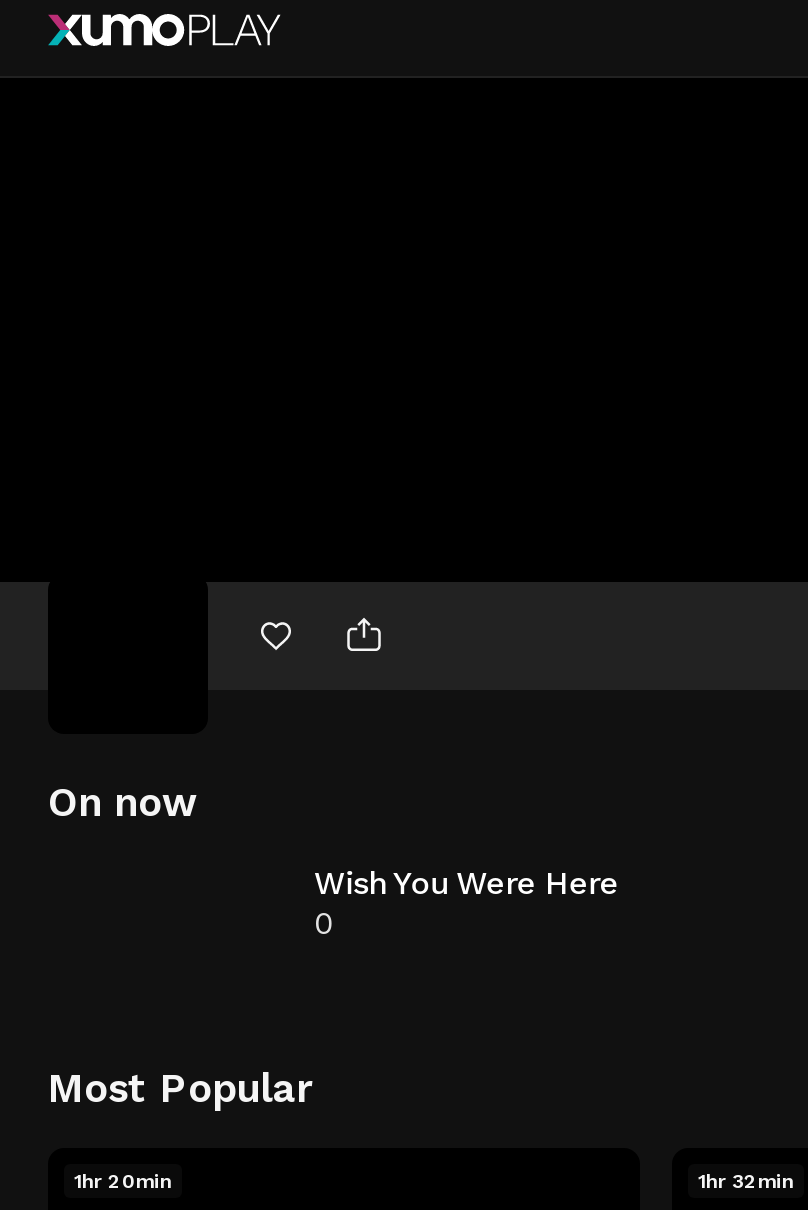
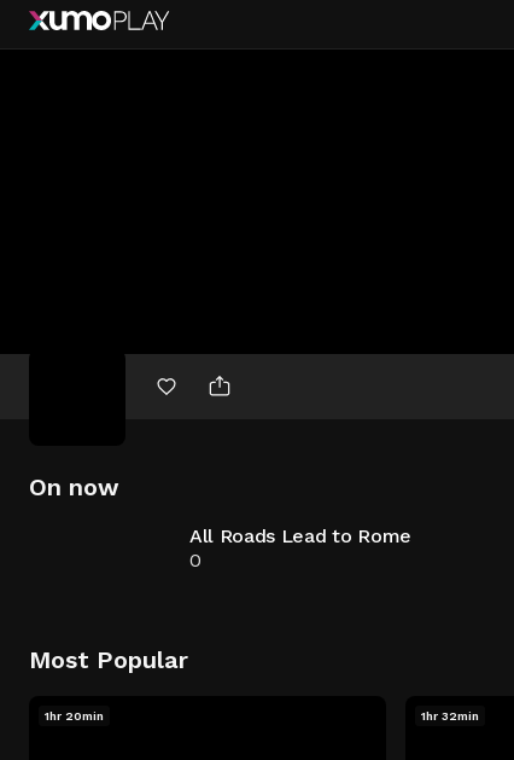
- Wish You Were Here
+ All Roads Lead to Rome
